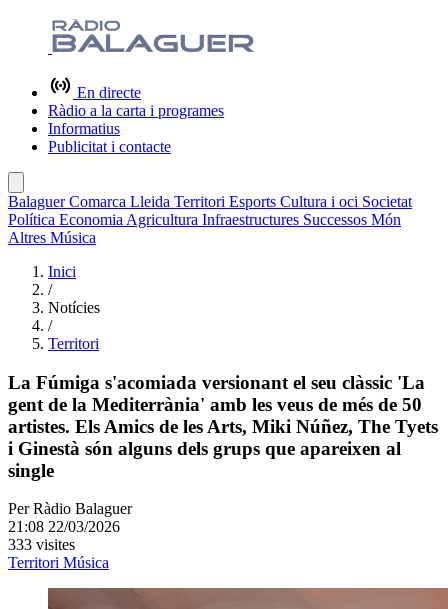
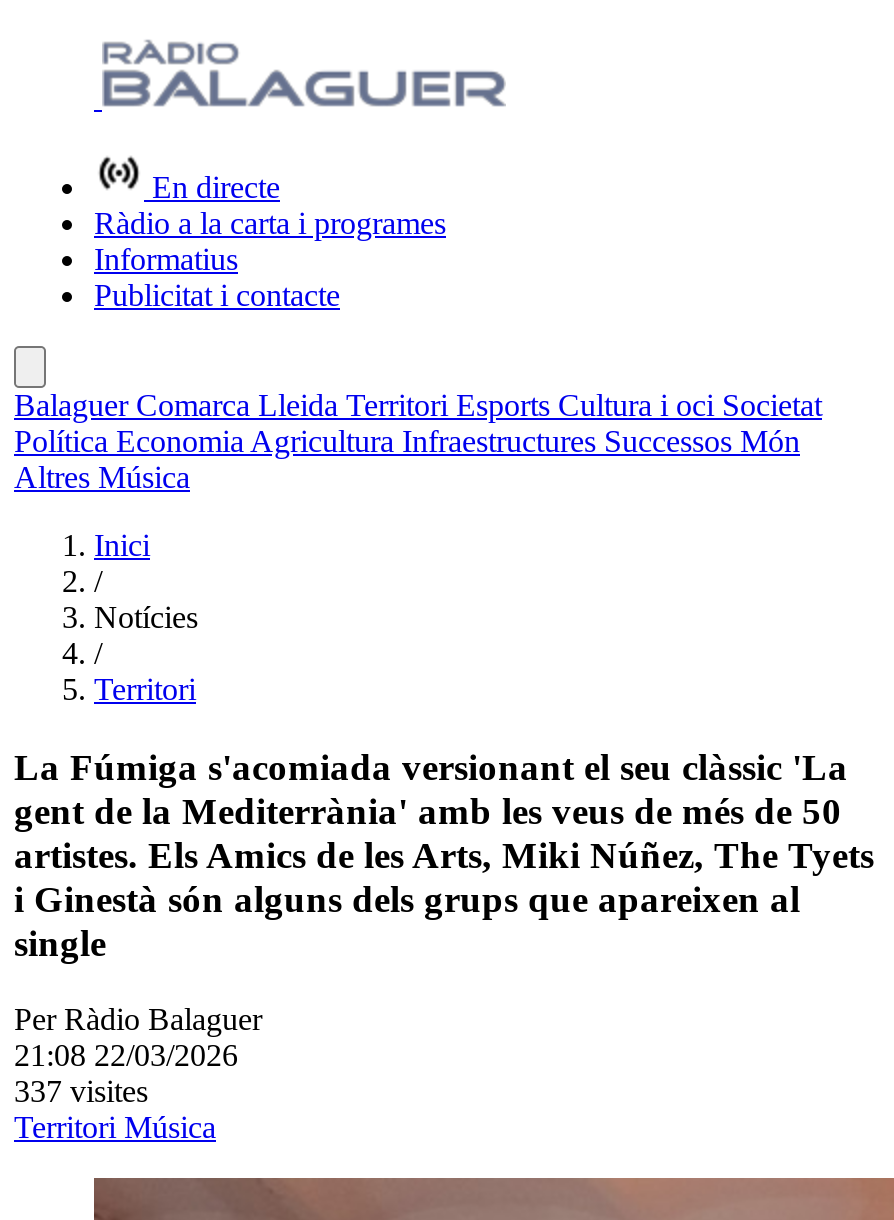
- 333 visites
+ 337 visites
